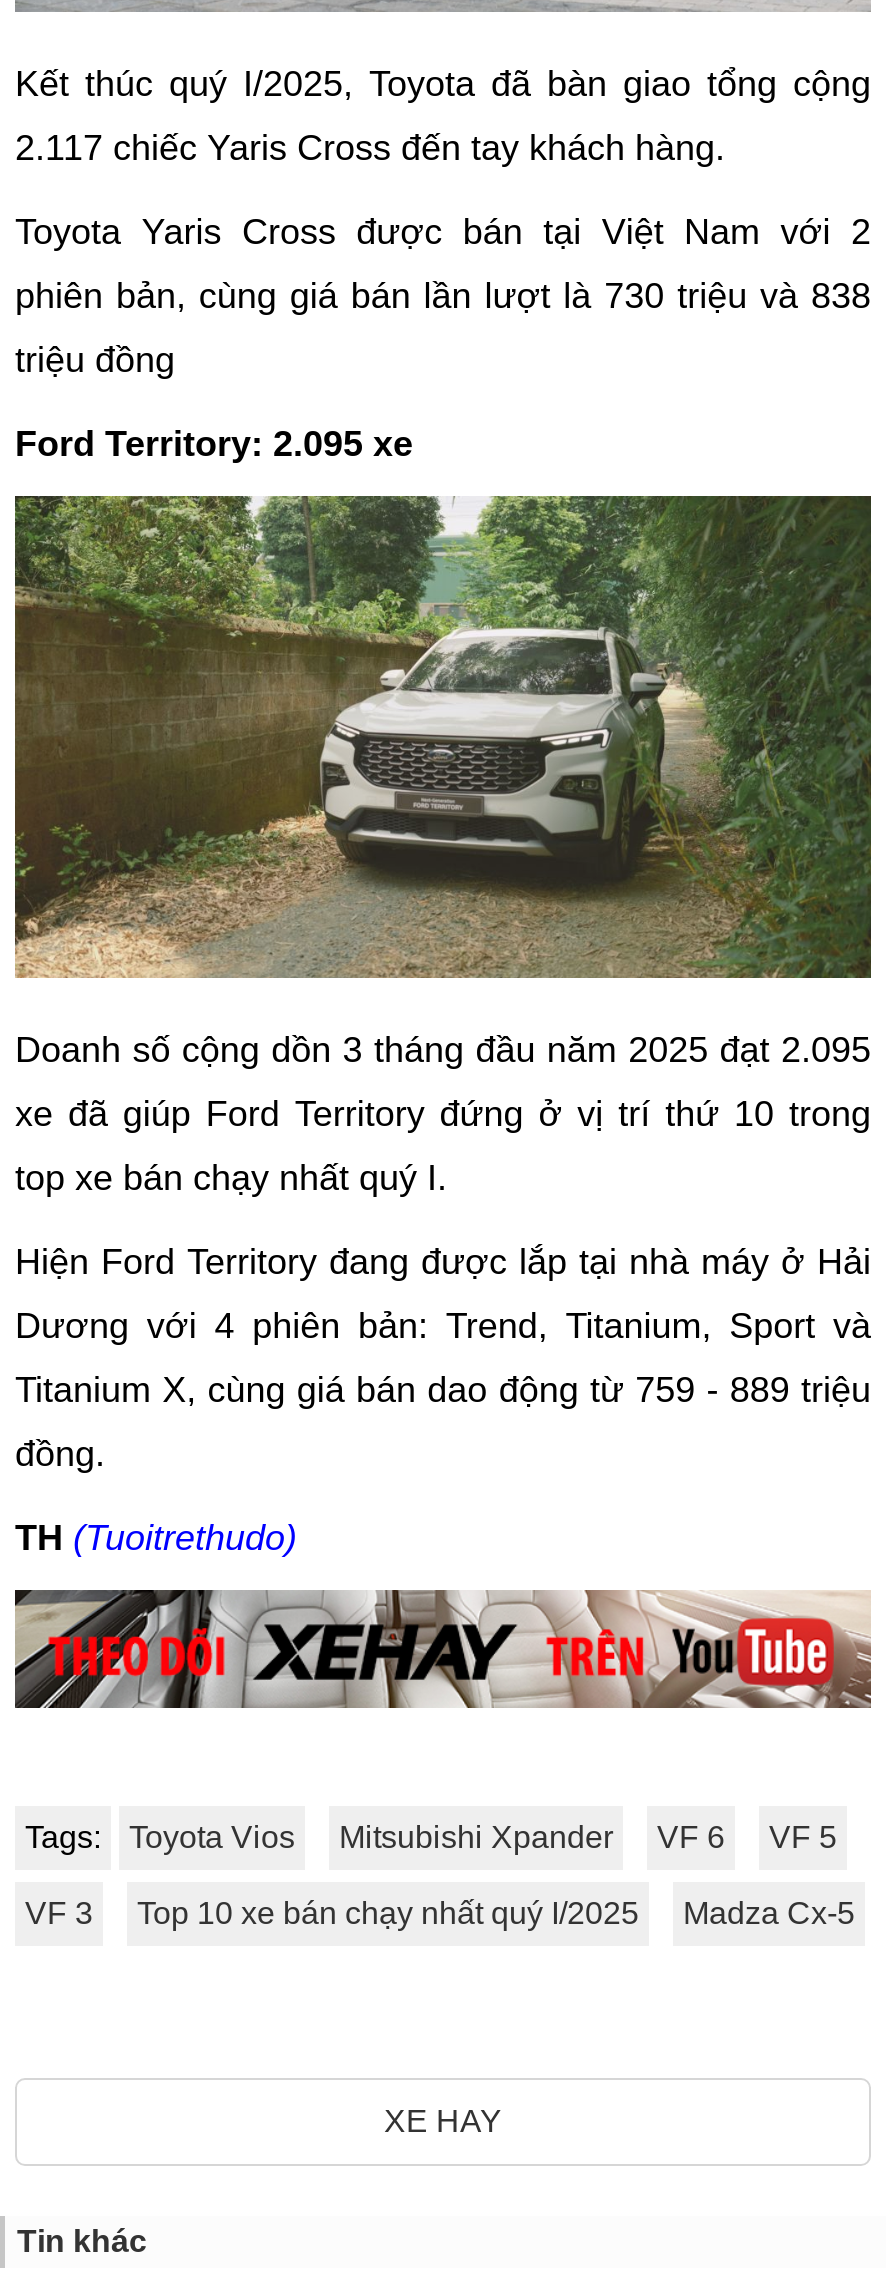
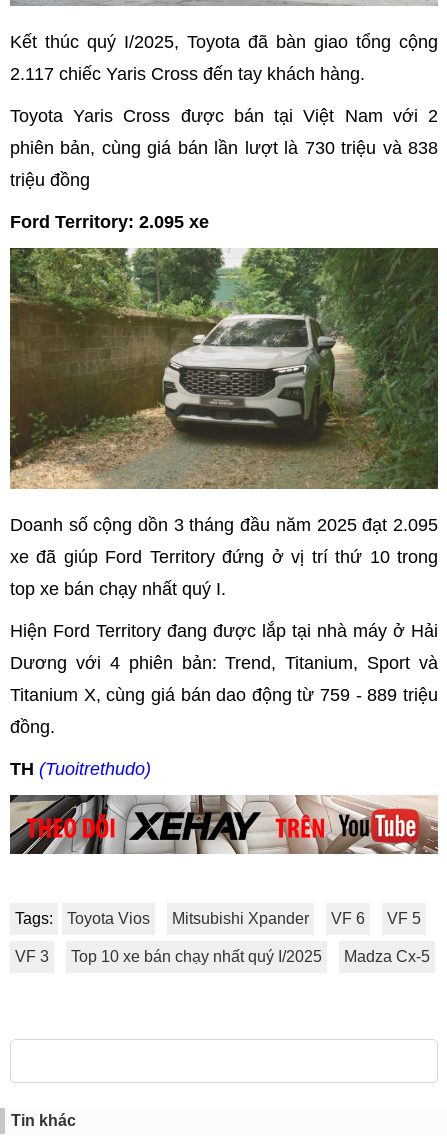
- XE HAY
